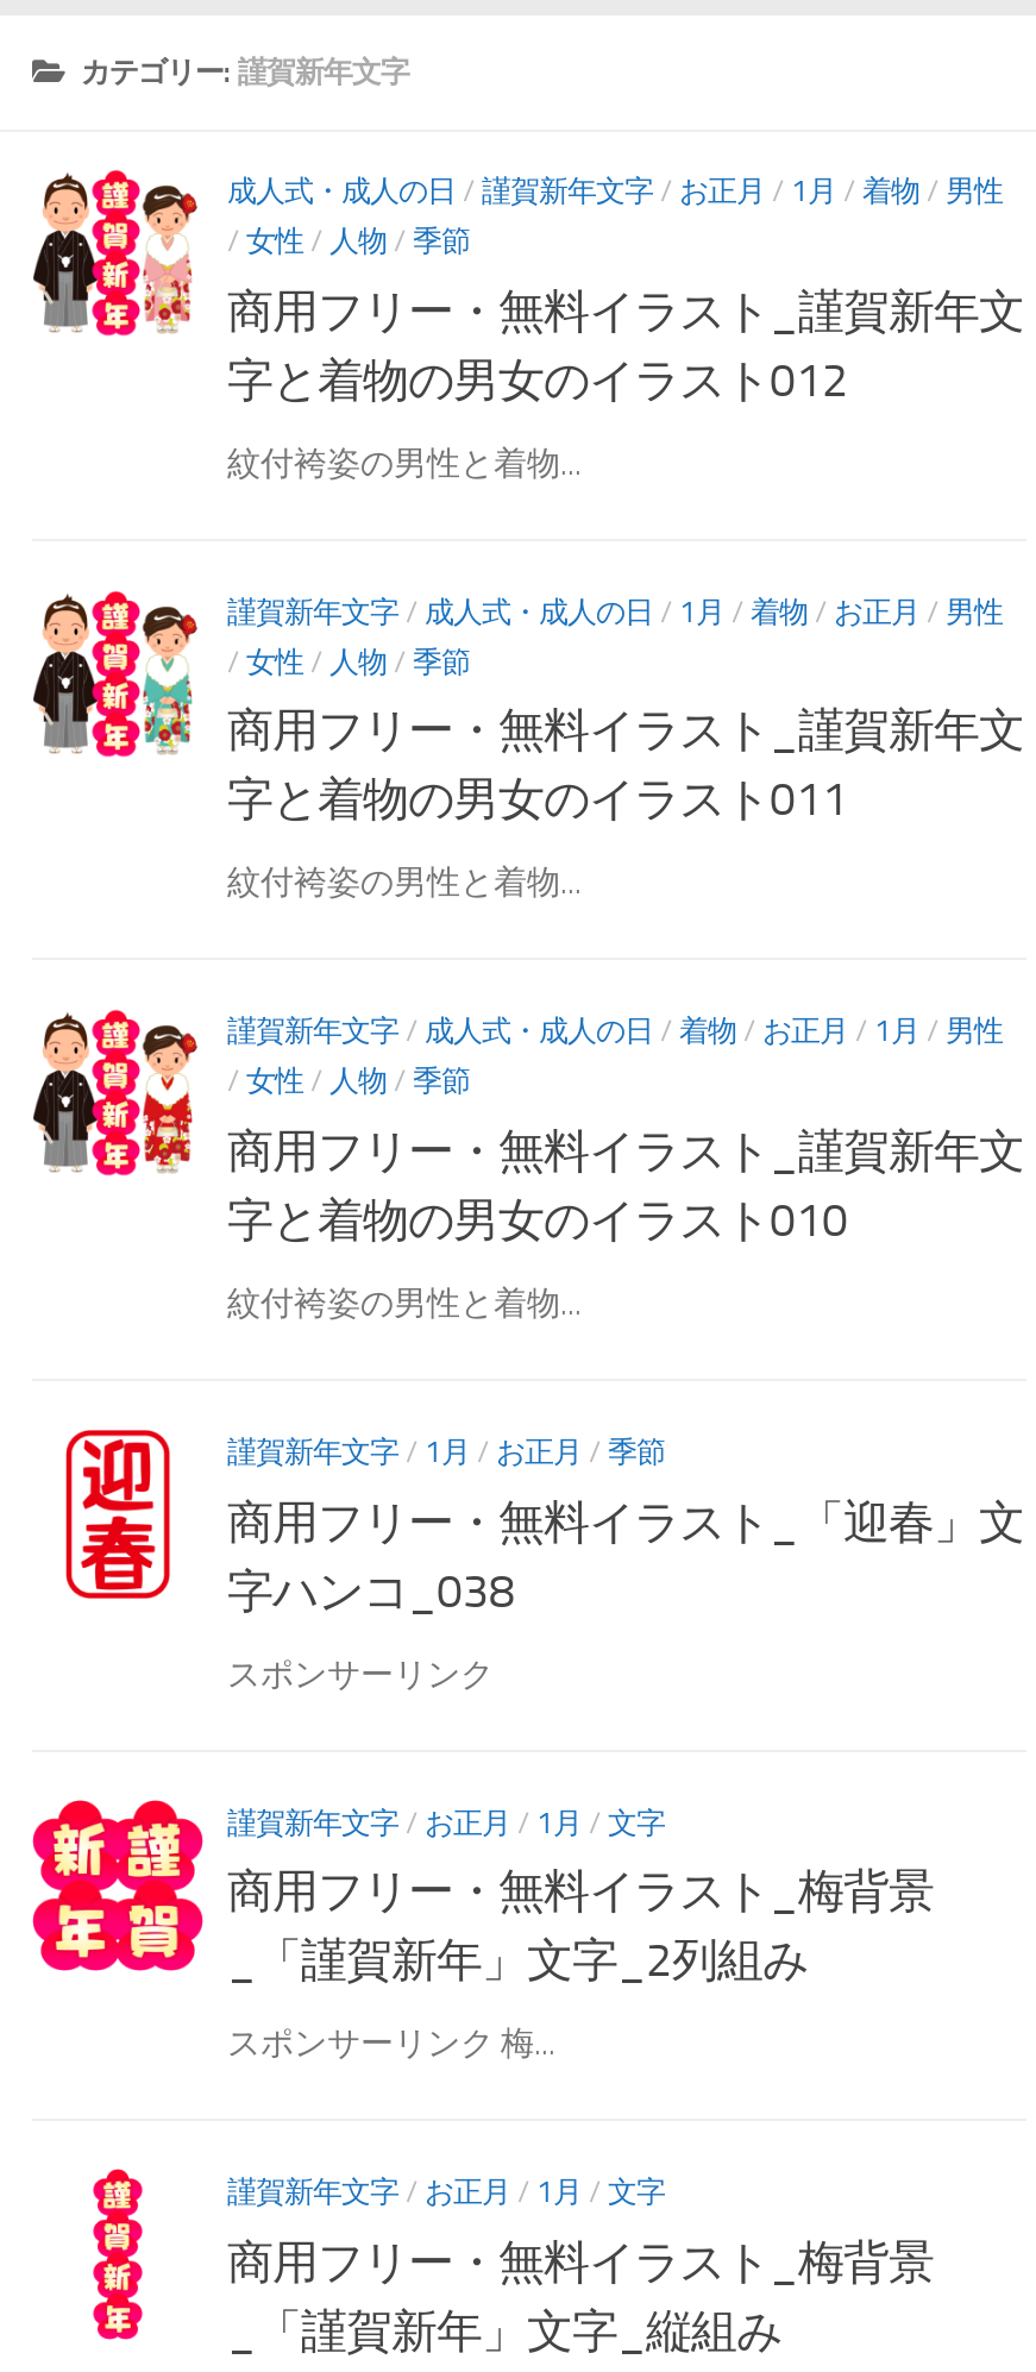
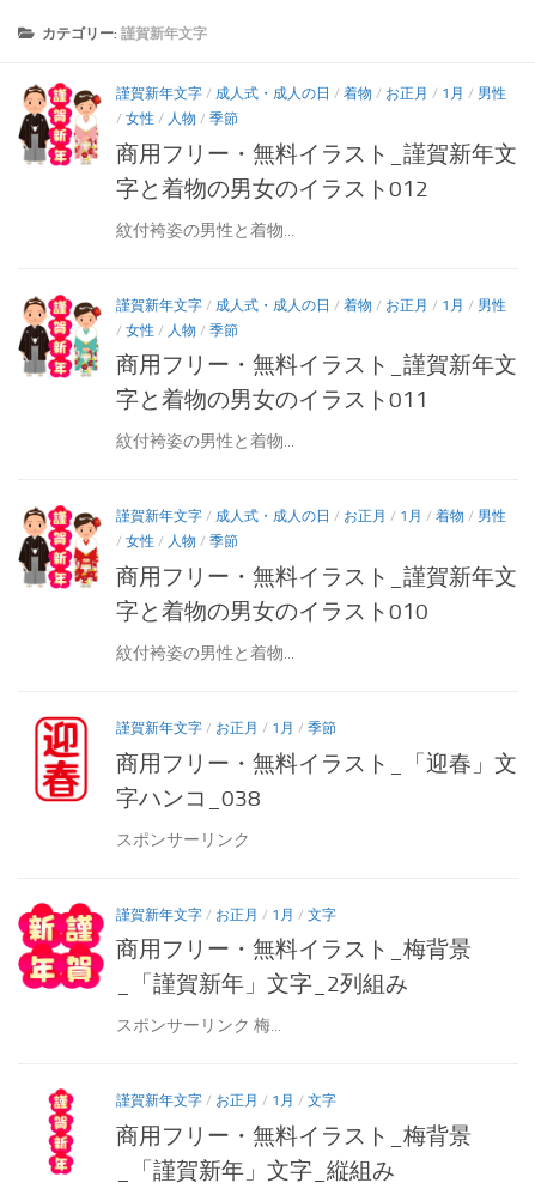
- 成人式・成人の日/謹賀新年文字/お正月/ 1月/着物/男性
+ 謹賀新年文字/成人式・成人の日/着物/お正月/ 1月/男性

- 謹賀新年文字/成人式・成人の日/ 1月/着物/お正月/男性
+ 謹賀新年文字/成人式・成人の日/着物/お正月/ 1月/男性

- 謹賀新年文字/成人式・成人の日/着物/お正月/ 1月/男性
+ 謹賀新年文字/成人式・成人の日/お正月/ 1月/着物/男性

- 謹賀新年文字/ 1月/お正月/季節
+ 謹賀新年文字/お正月/ 1月/季節
